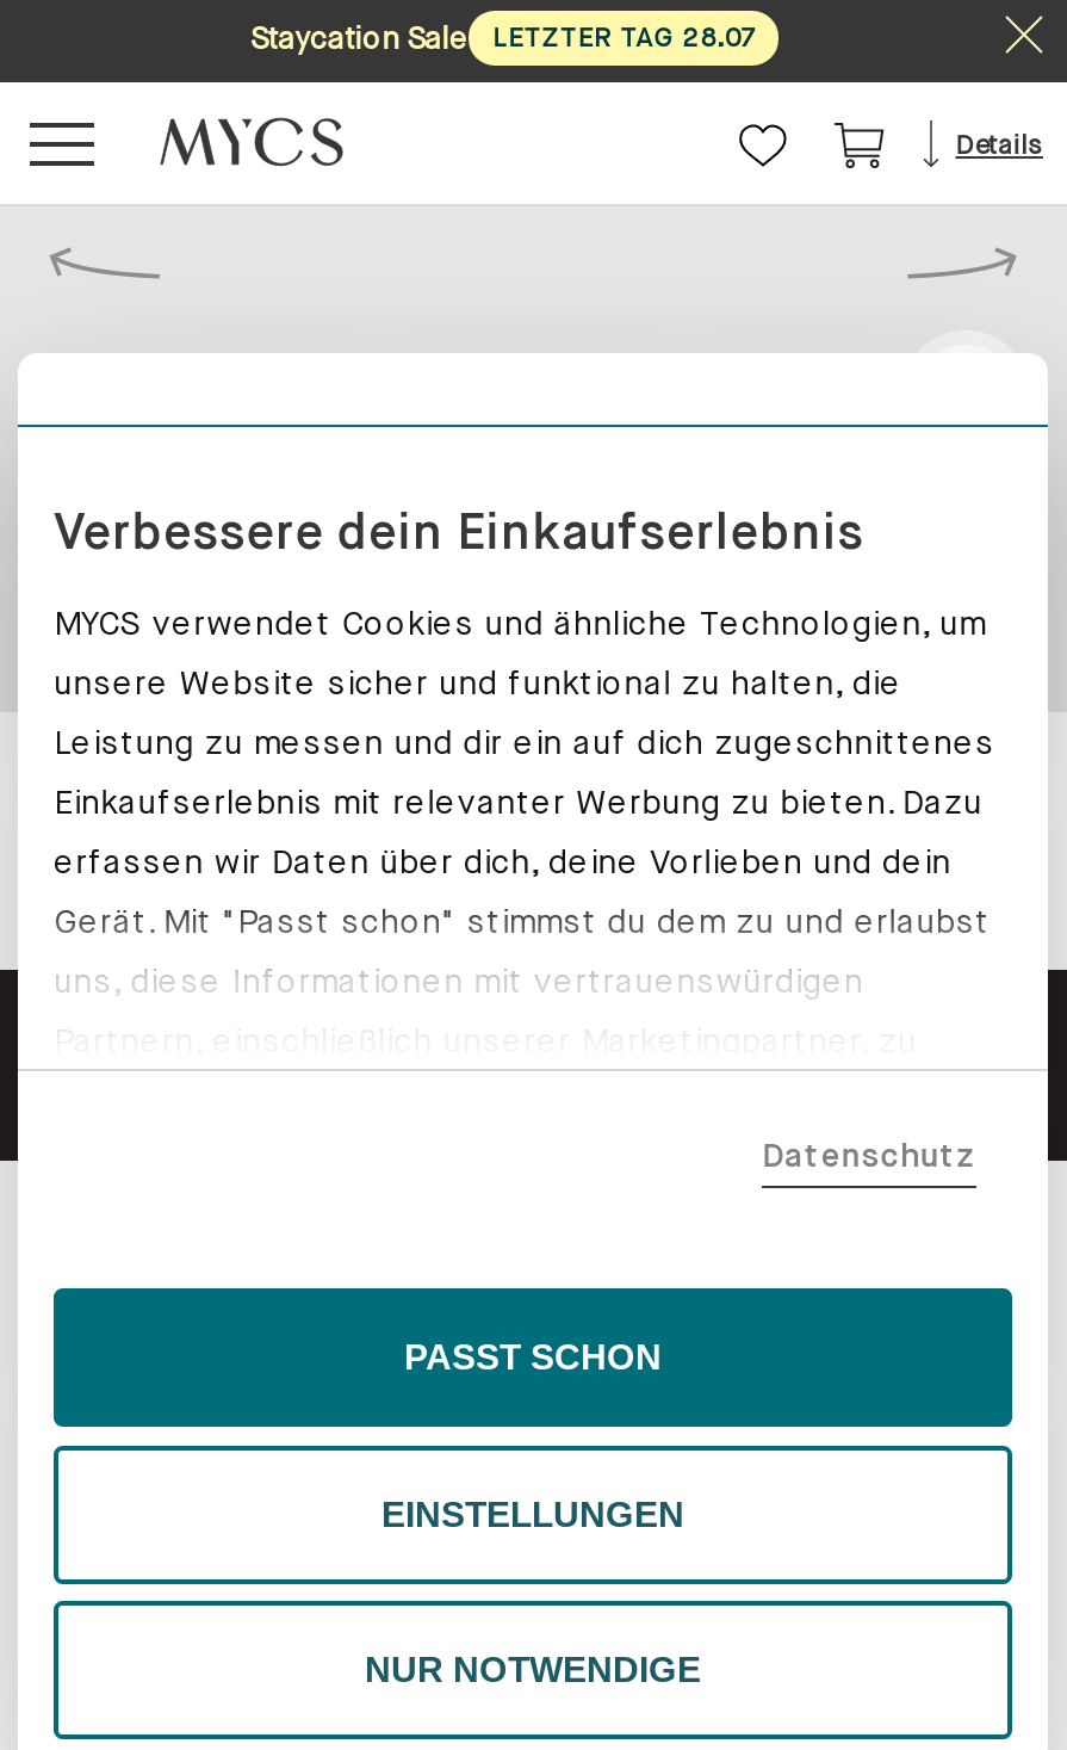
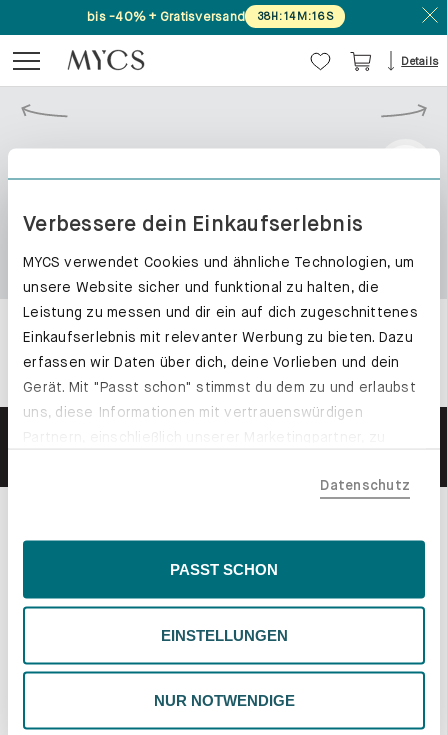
- Staycation Sale
- LETZTER TAG 28.07
+ bis -40% + Gratisversand
+ 38H: 14 M:16 S
